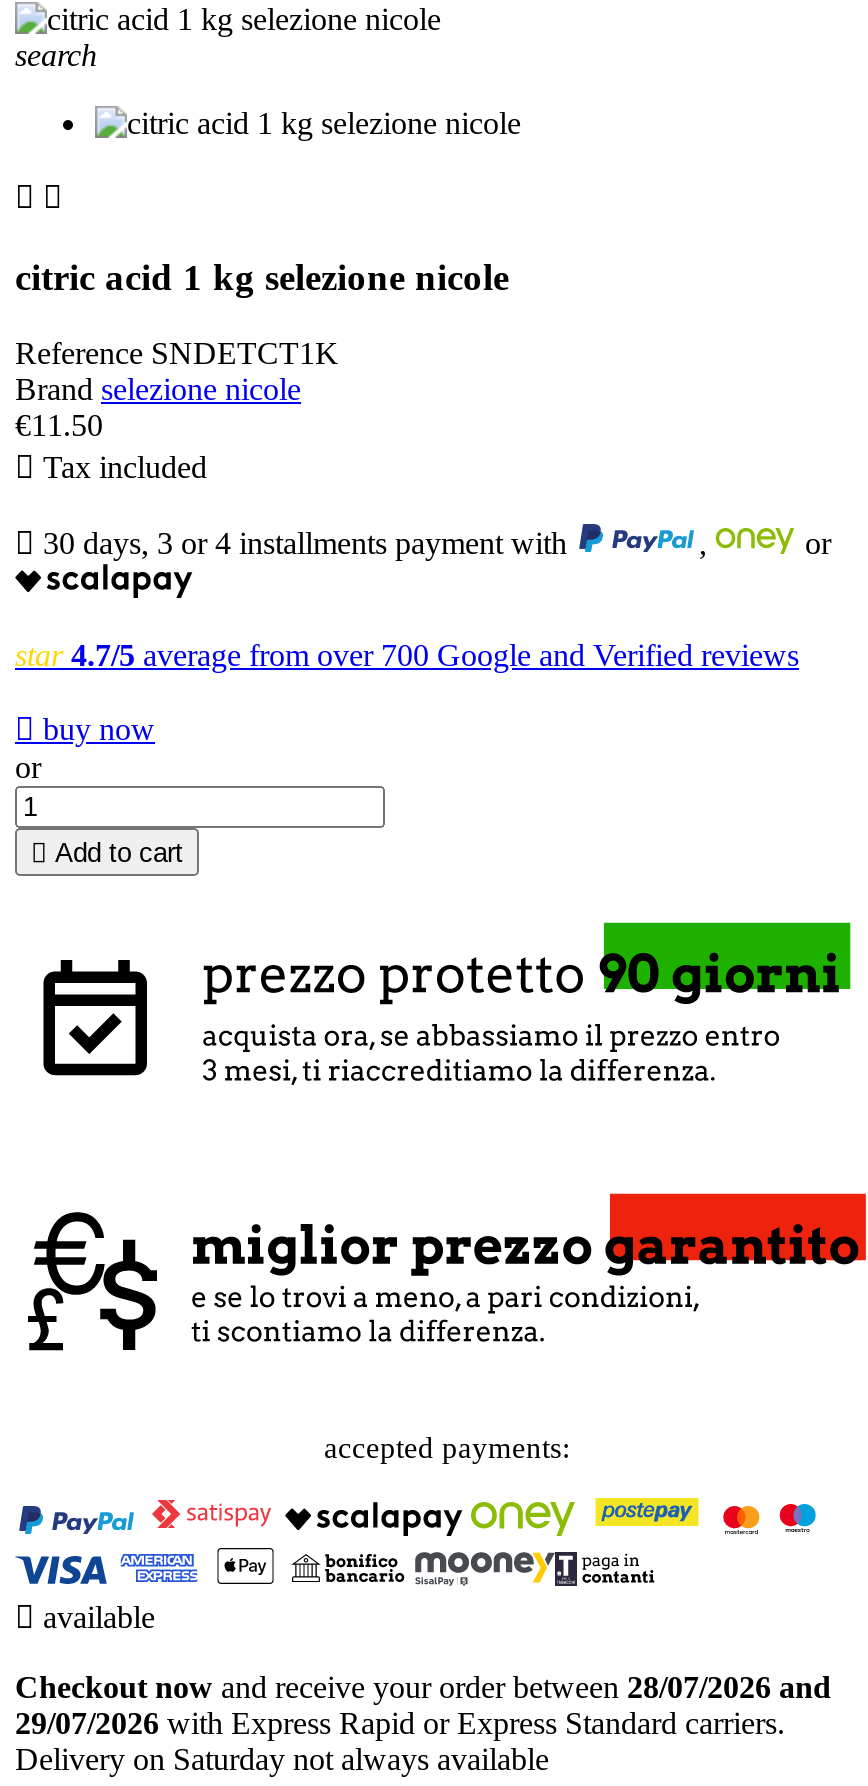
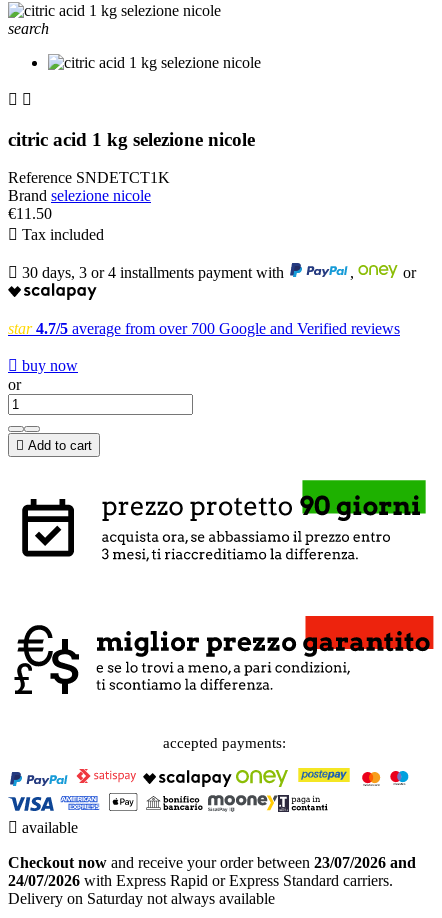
- Checkout now and receive your order between 28/07/2026 and
+ Checkout now and receive your order between 23/07/2026 and

- 29/07/2026 with Express Rapid or Express Standard carriers.
+ 24/07/2026 with Express Rapid or Express Standard carriers.
